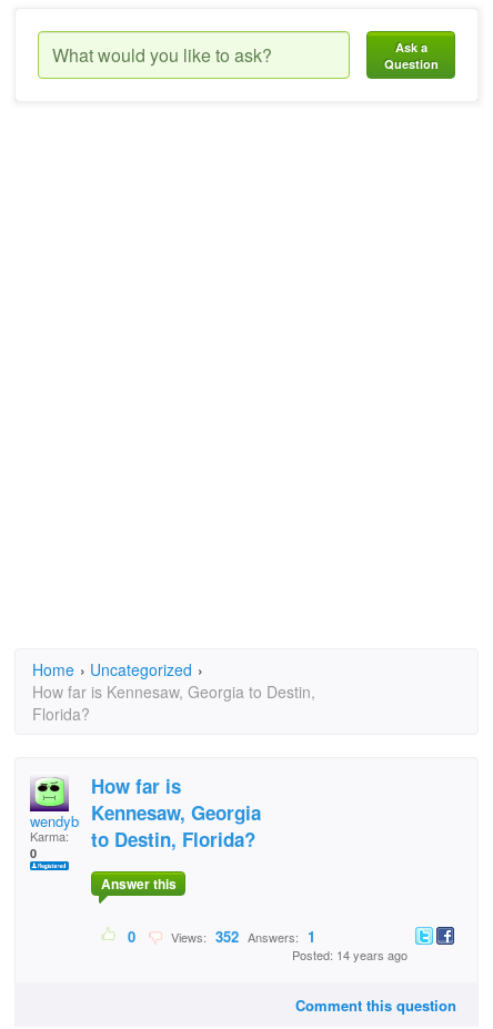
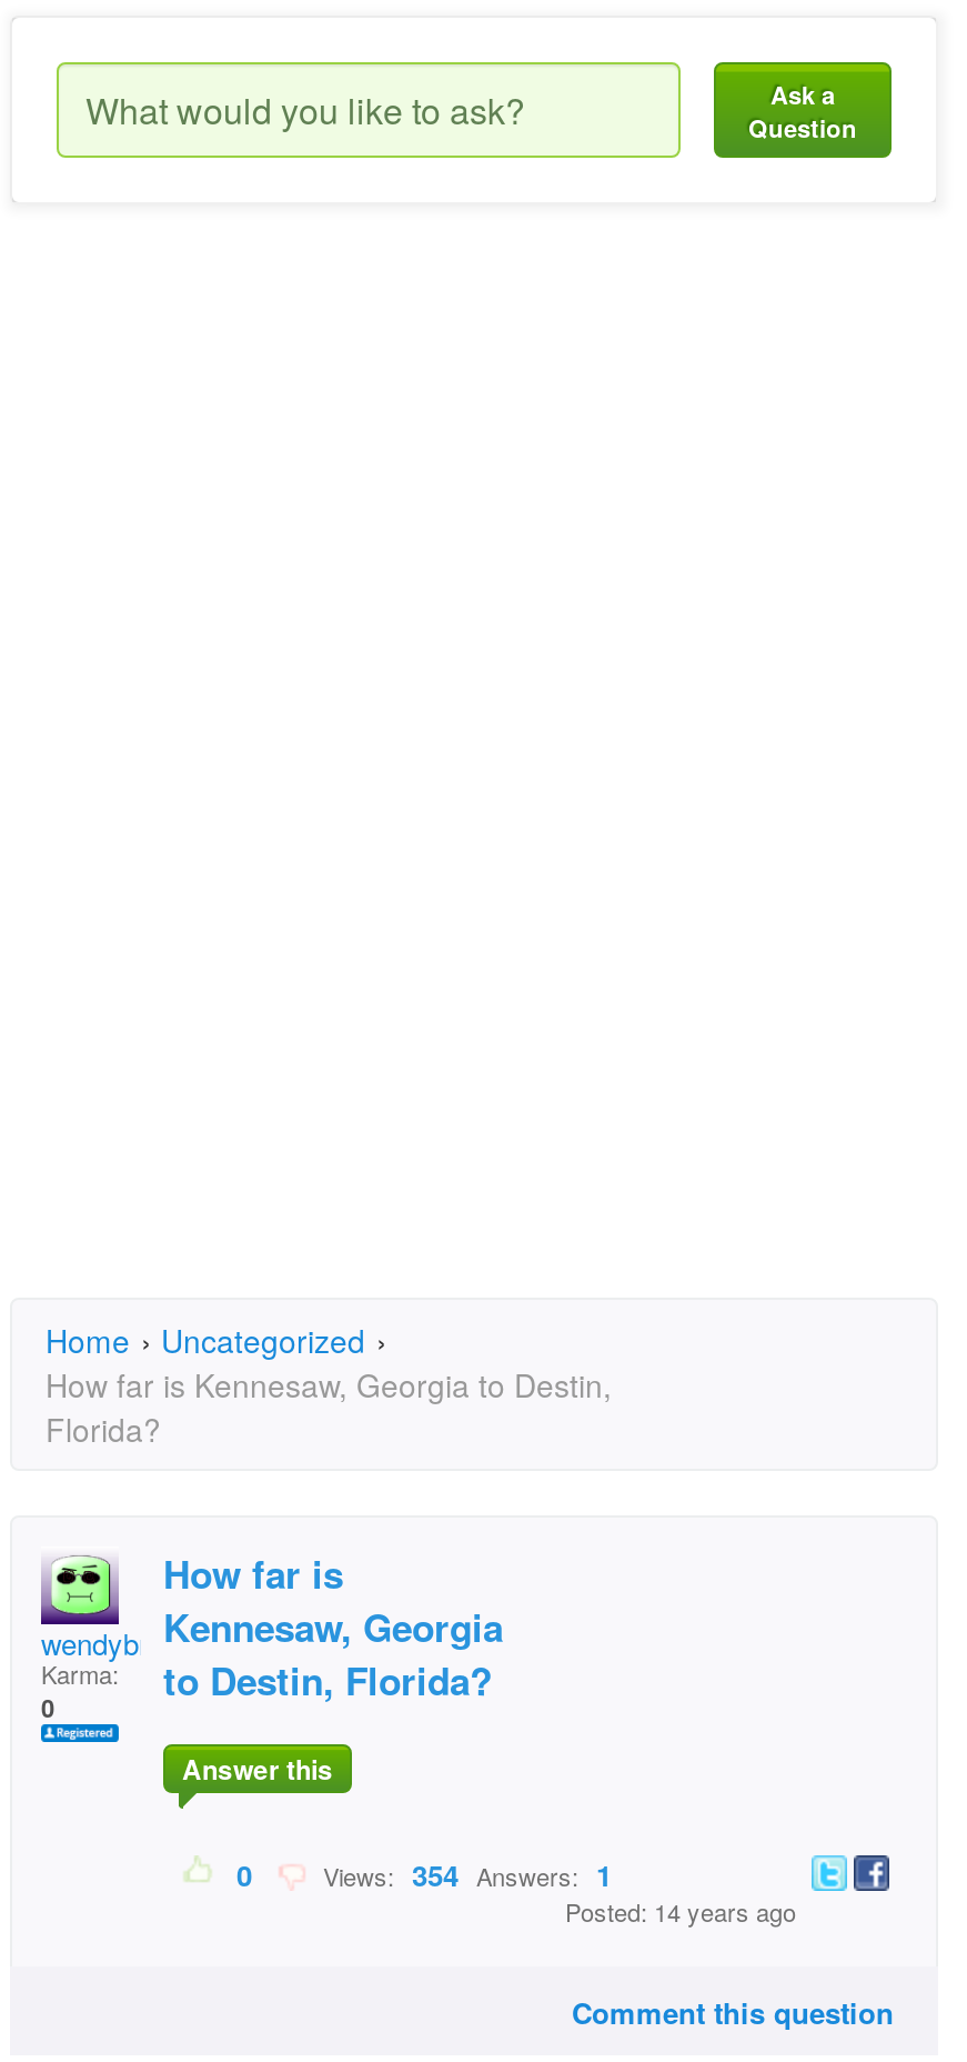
- Views: 352 Answers: 1
+ Views: 354 Answers: 1
